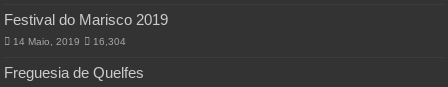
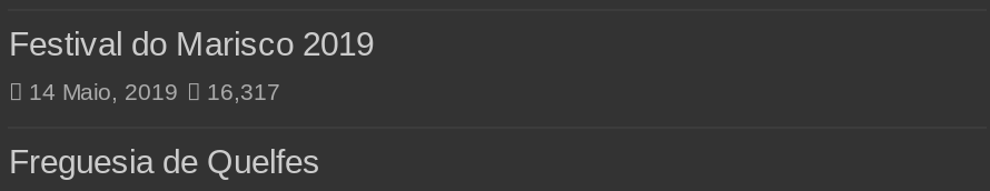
- 14 Maio, 2019 16,304
+ 14 Maio, 2019 16,317
